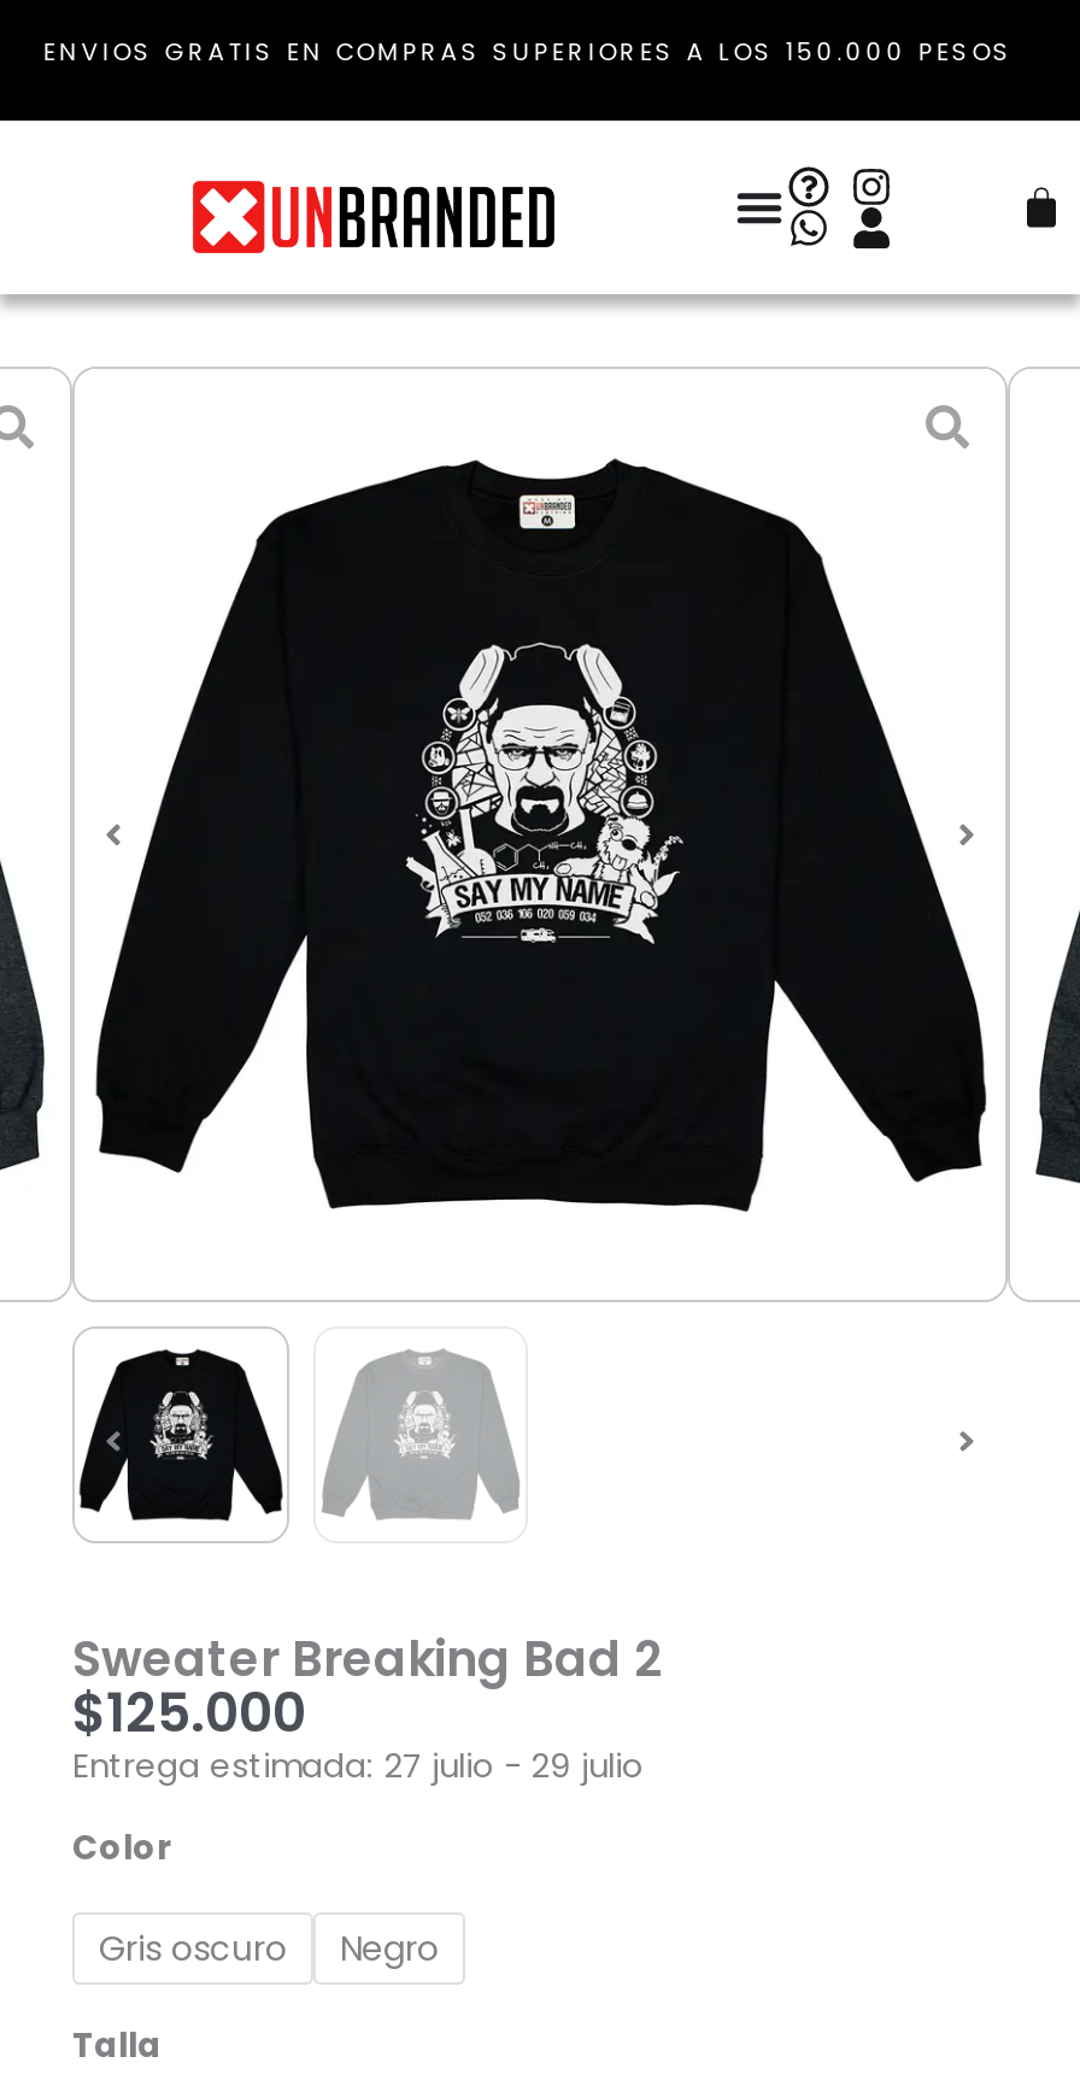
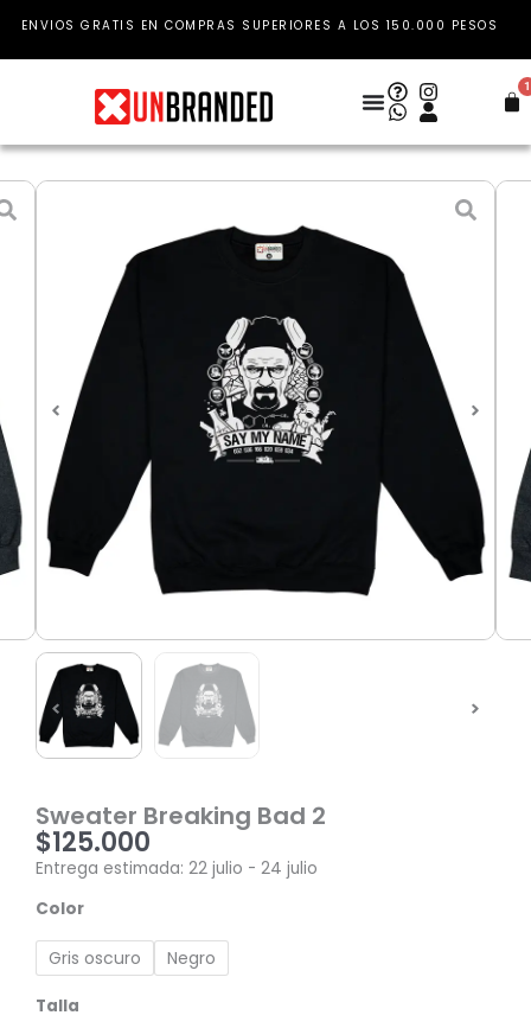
+ 1

- Entrega estimada: 27 julio - 29 julio
+ Entrega estimada: 22 julio - 24 julio
